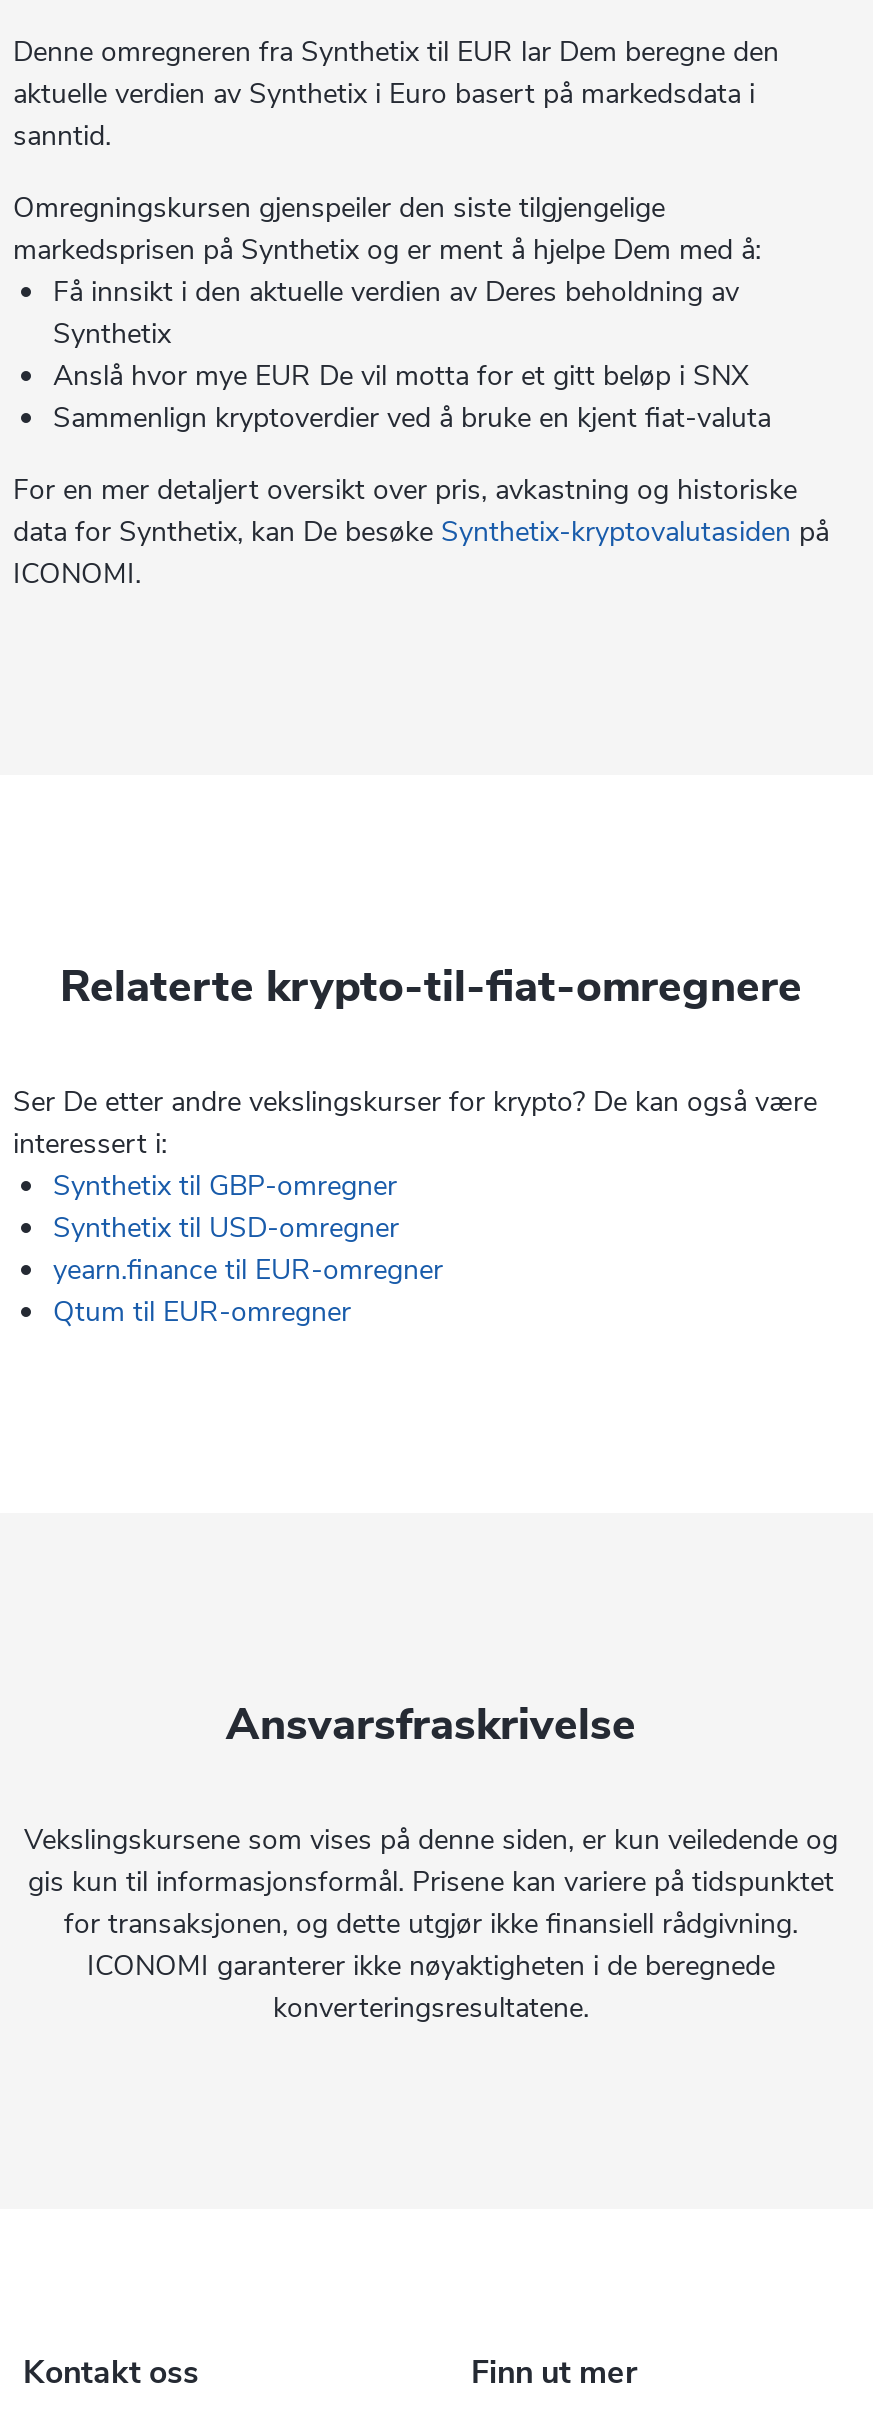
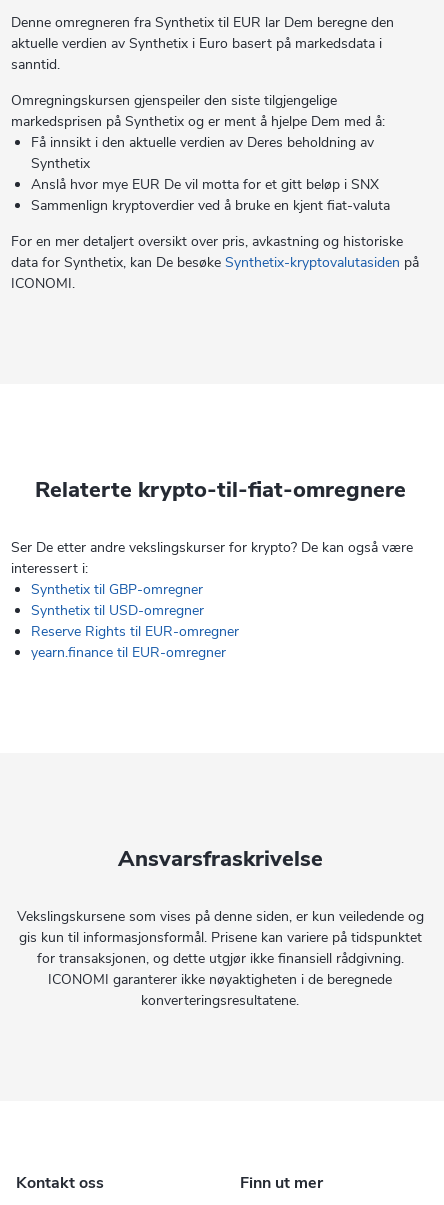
+ Reserve Rights til EUR-omregner

moved down: yearn.finance til EUR-omregner

- Qtum til EUR-omregner
